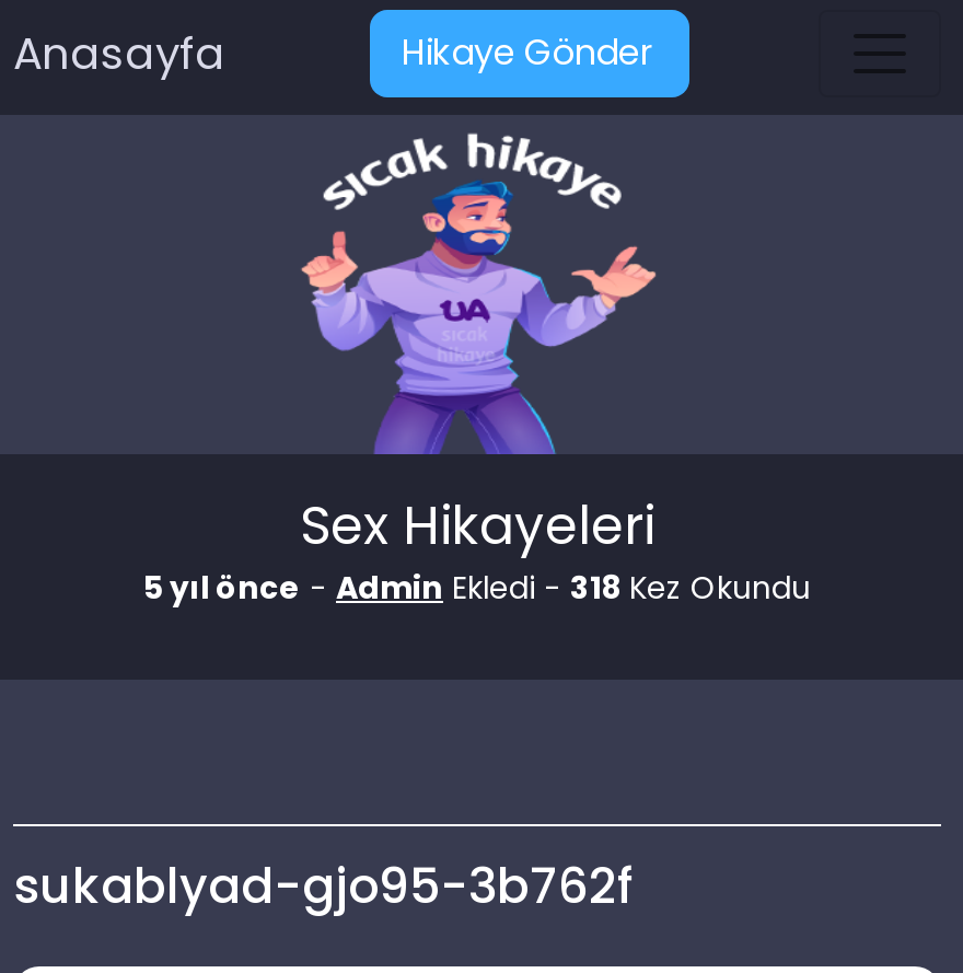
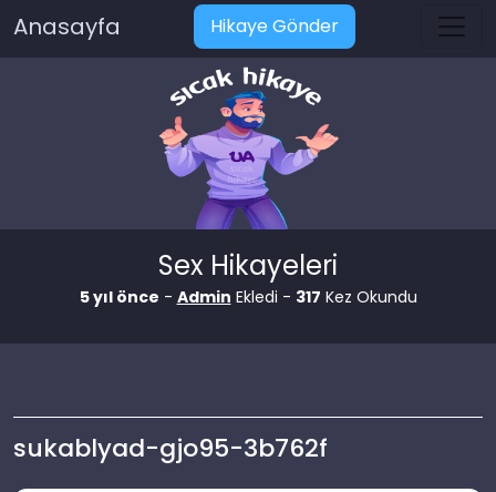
- 5 yıl önce - Admin Ekledi - 318 Kez Okundu
+ 5 yıl önce - Admin Ekledi - 317 Kez Okundu
